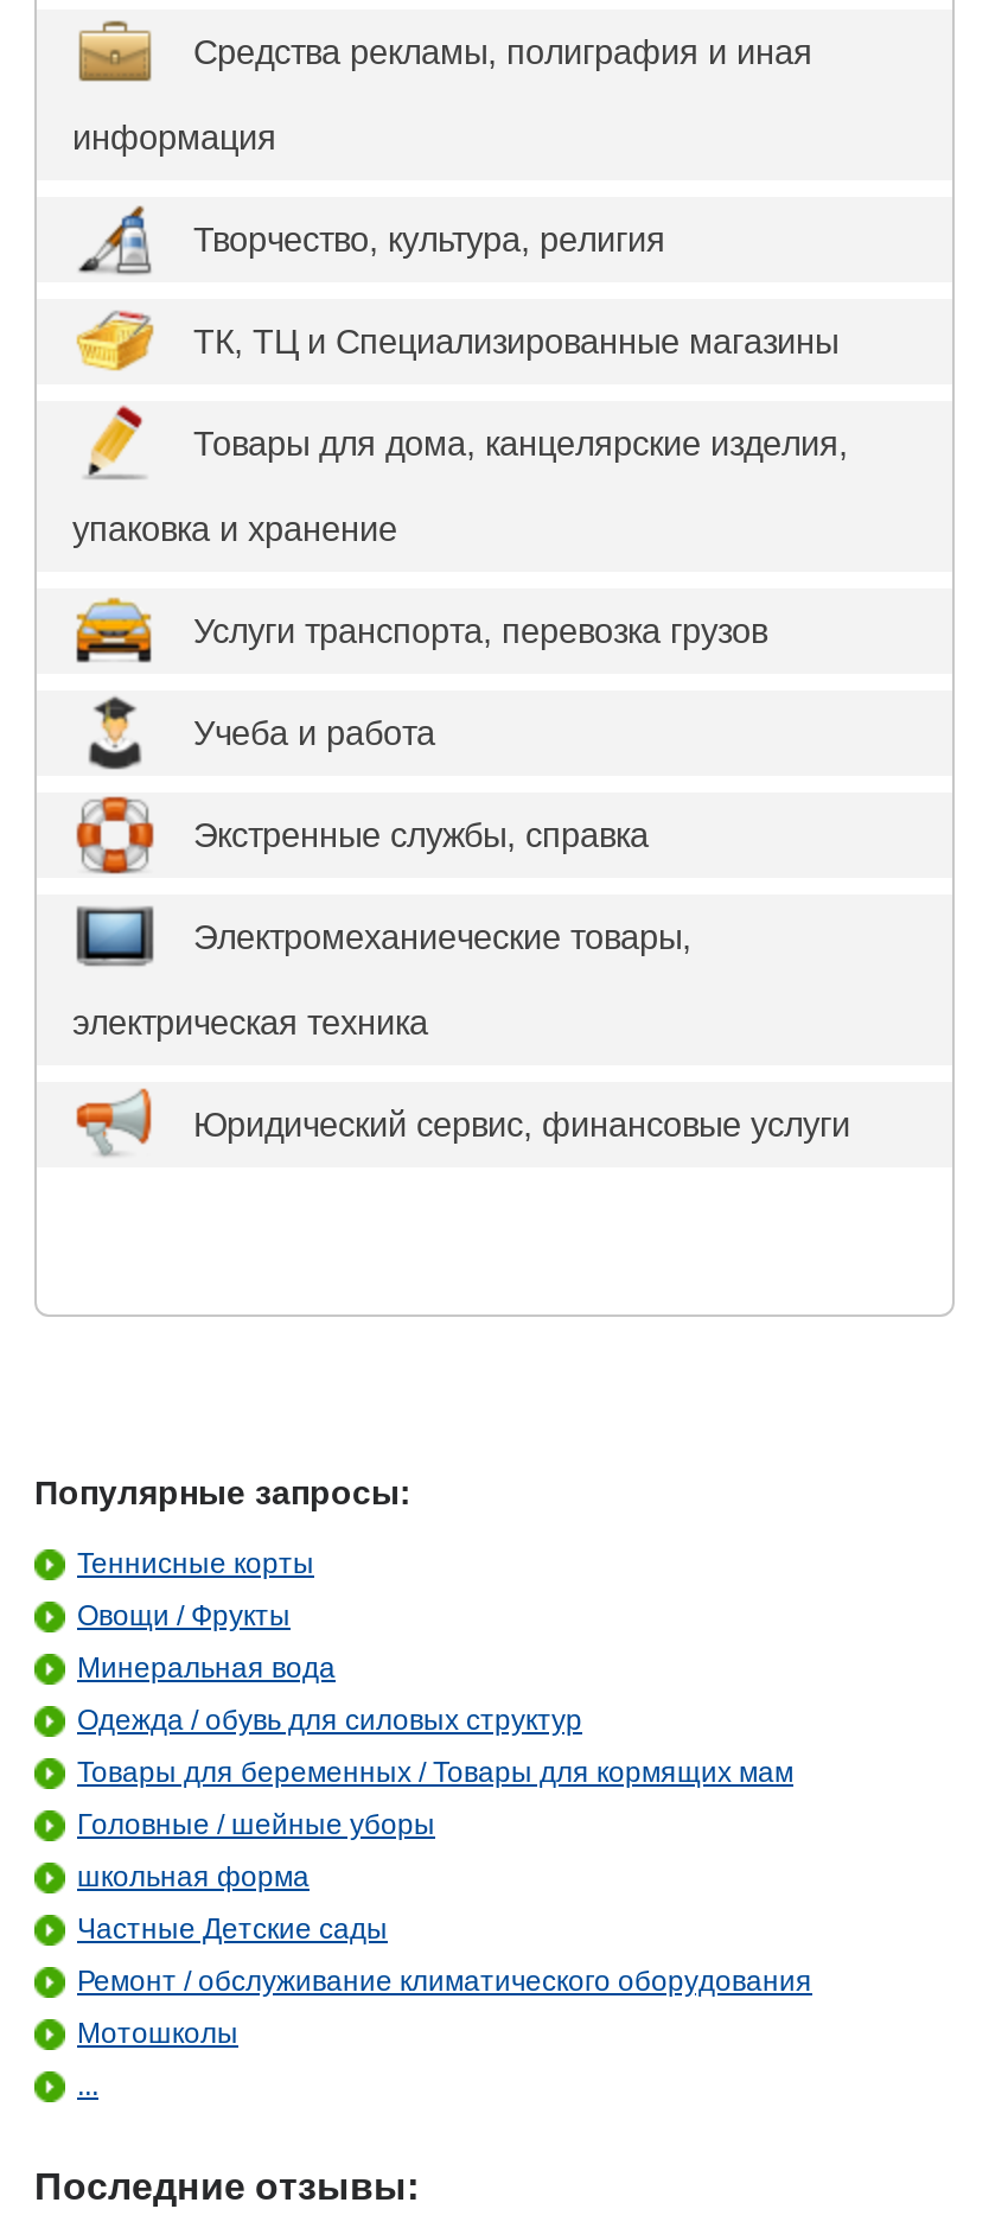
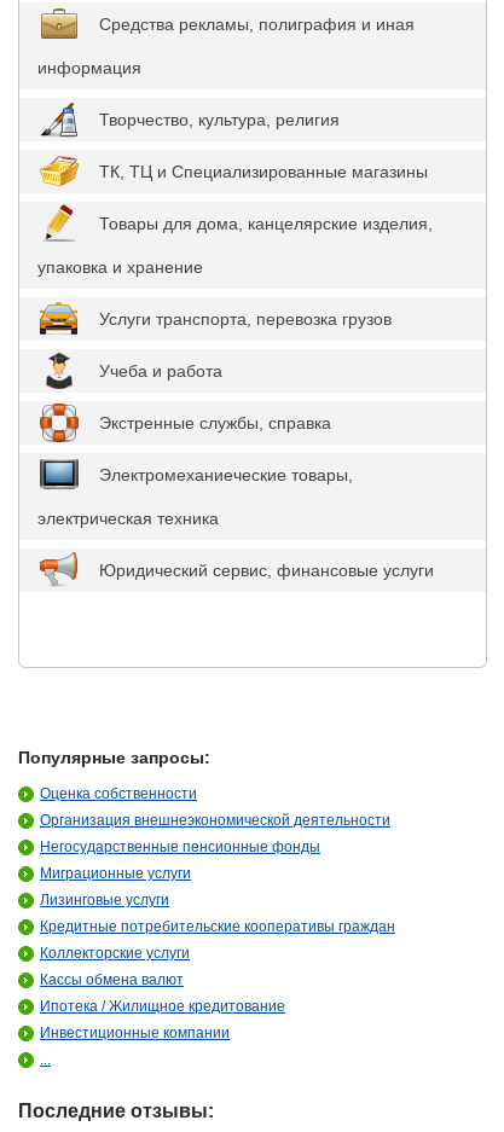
- Теннисные корты
+ Оценка собственности

- Овощи / Фрукты
+ Организация внешнеэкономической деятельности

- Минеральная вода
+ Негосударственные пенсионные фонды

- Одежда / обувь для силовых структур
+ Миграционные услуги

- Товары для беременных / Товары для кормящих мам
+ Лизинговые услуги

- Головные / шейные уборы
+ Кредитные потребительские кооперативы граждан

- школьная форма
+ Коллекторские услуги

- Частные Детские сады
+ Кассы обмена валют

- Ремонт / обслуживание климатического оборудования
+ Ипотека / Жилищное кредитование

- Мотошколы
+ Инвестиционные компании
